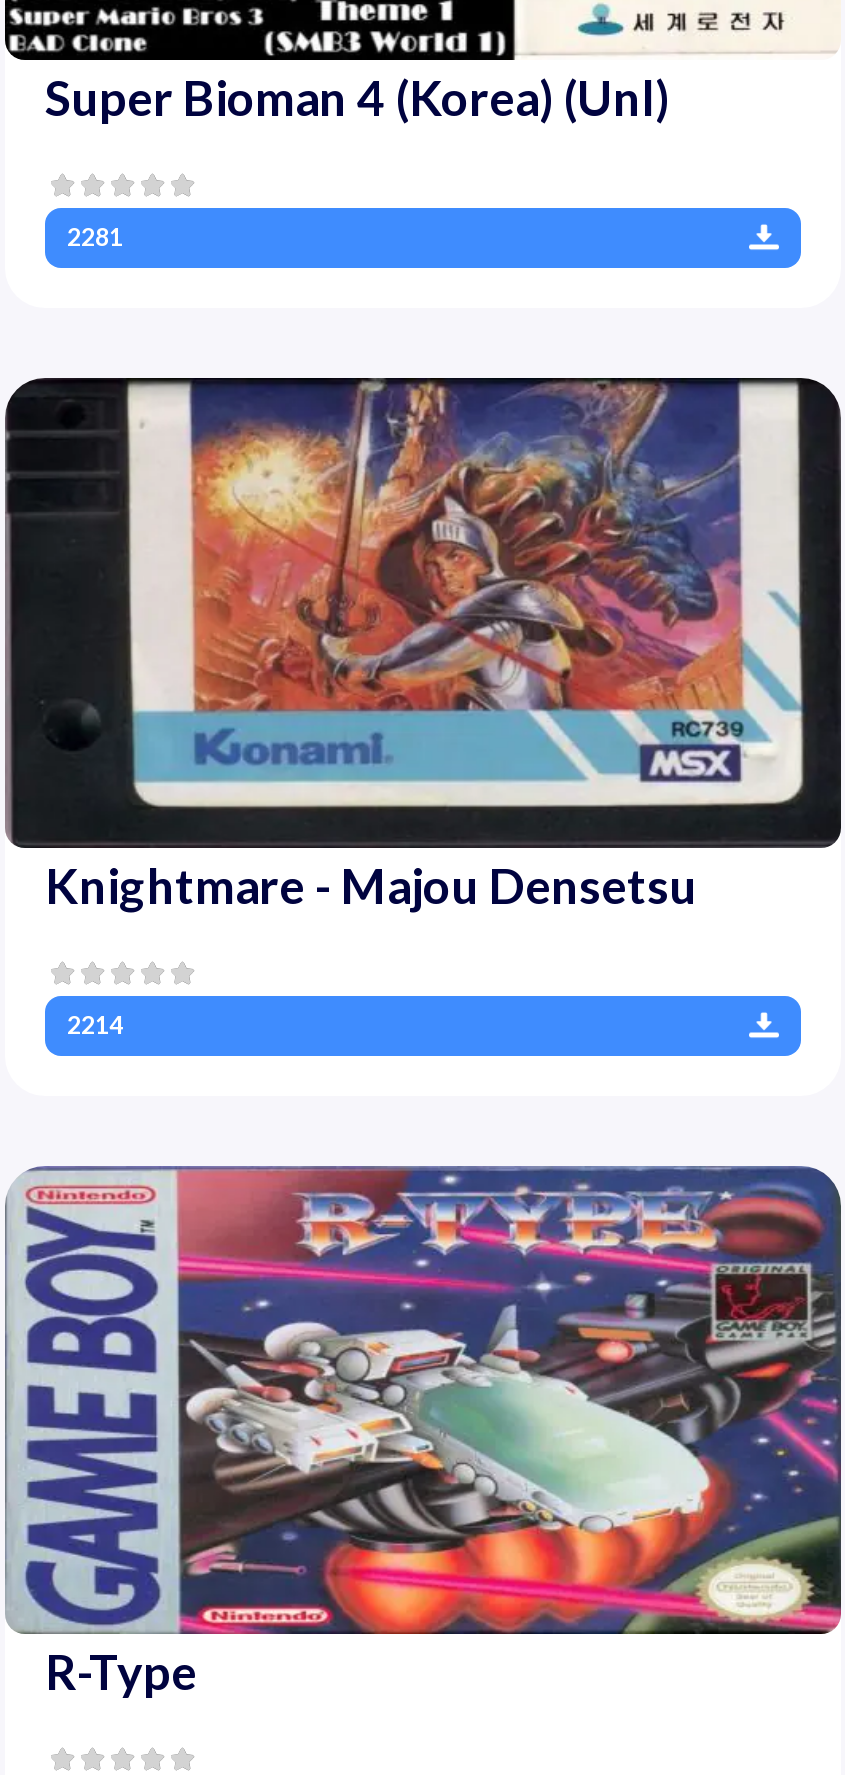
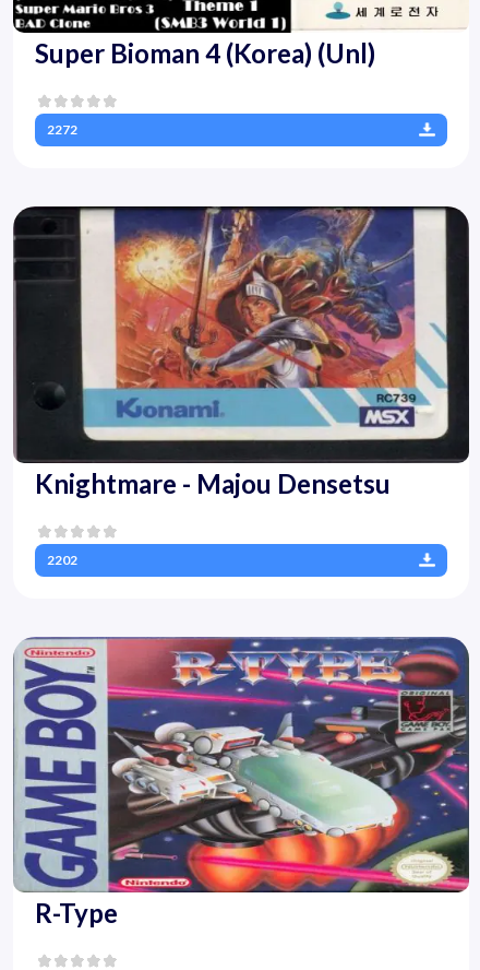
- 2281
+ 2272

- 2214
+ 2202
